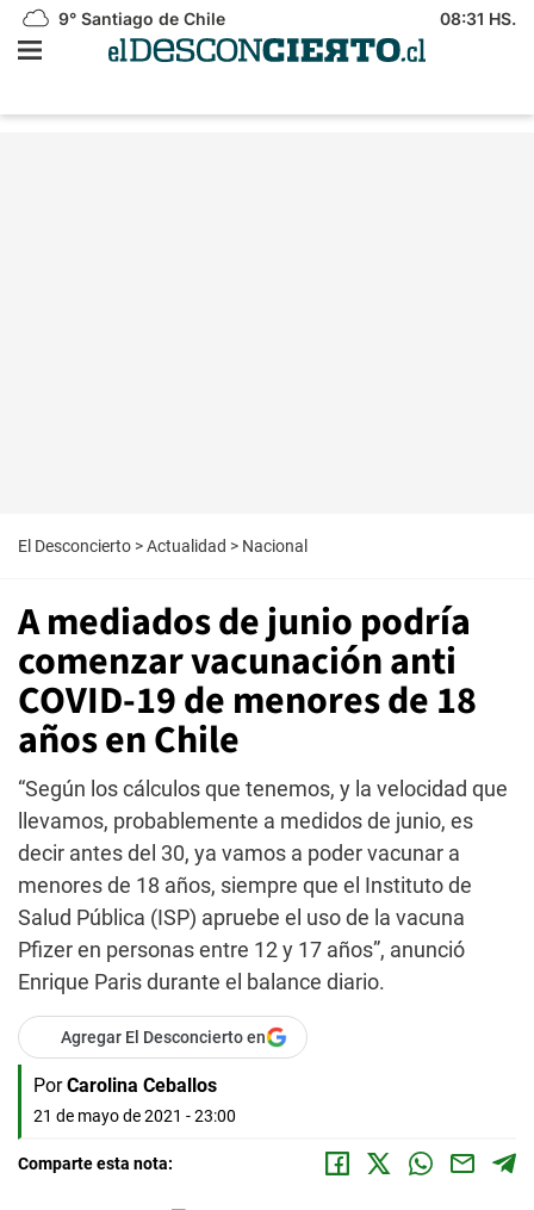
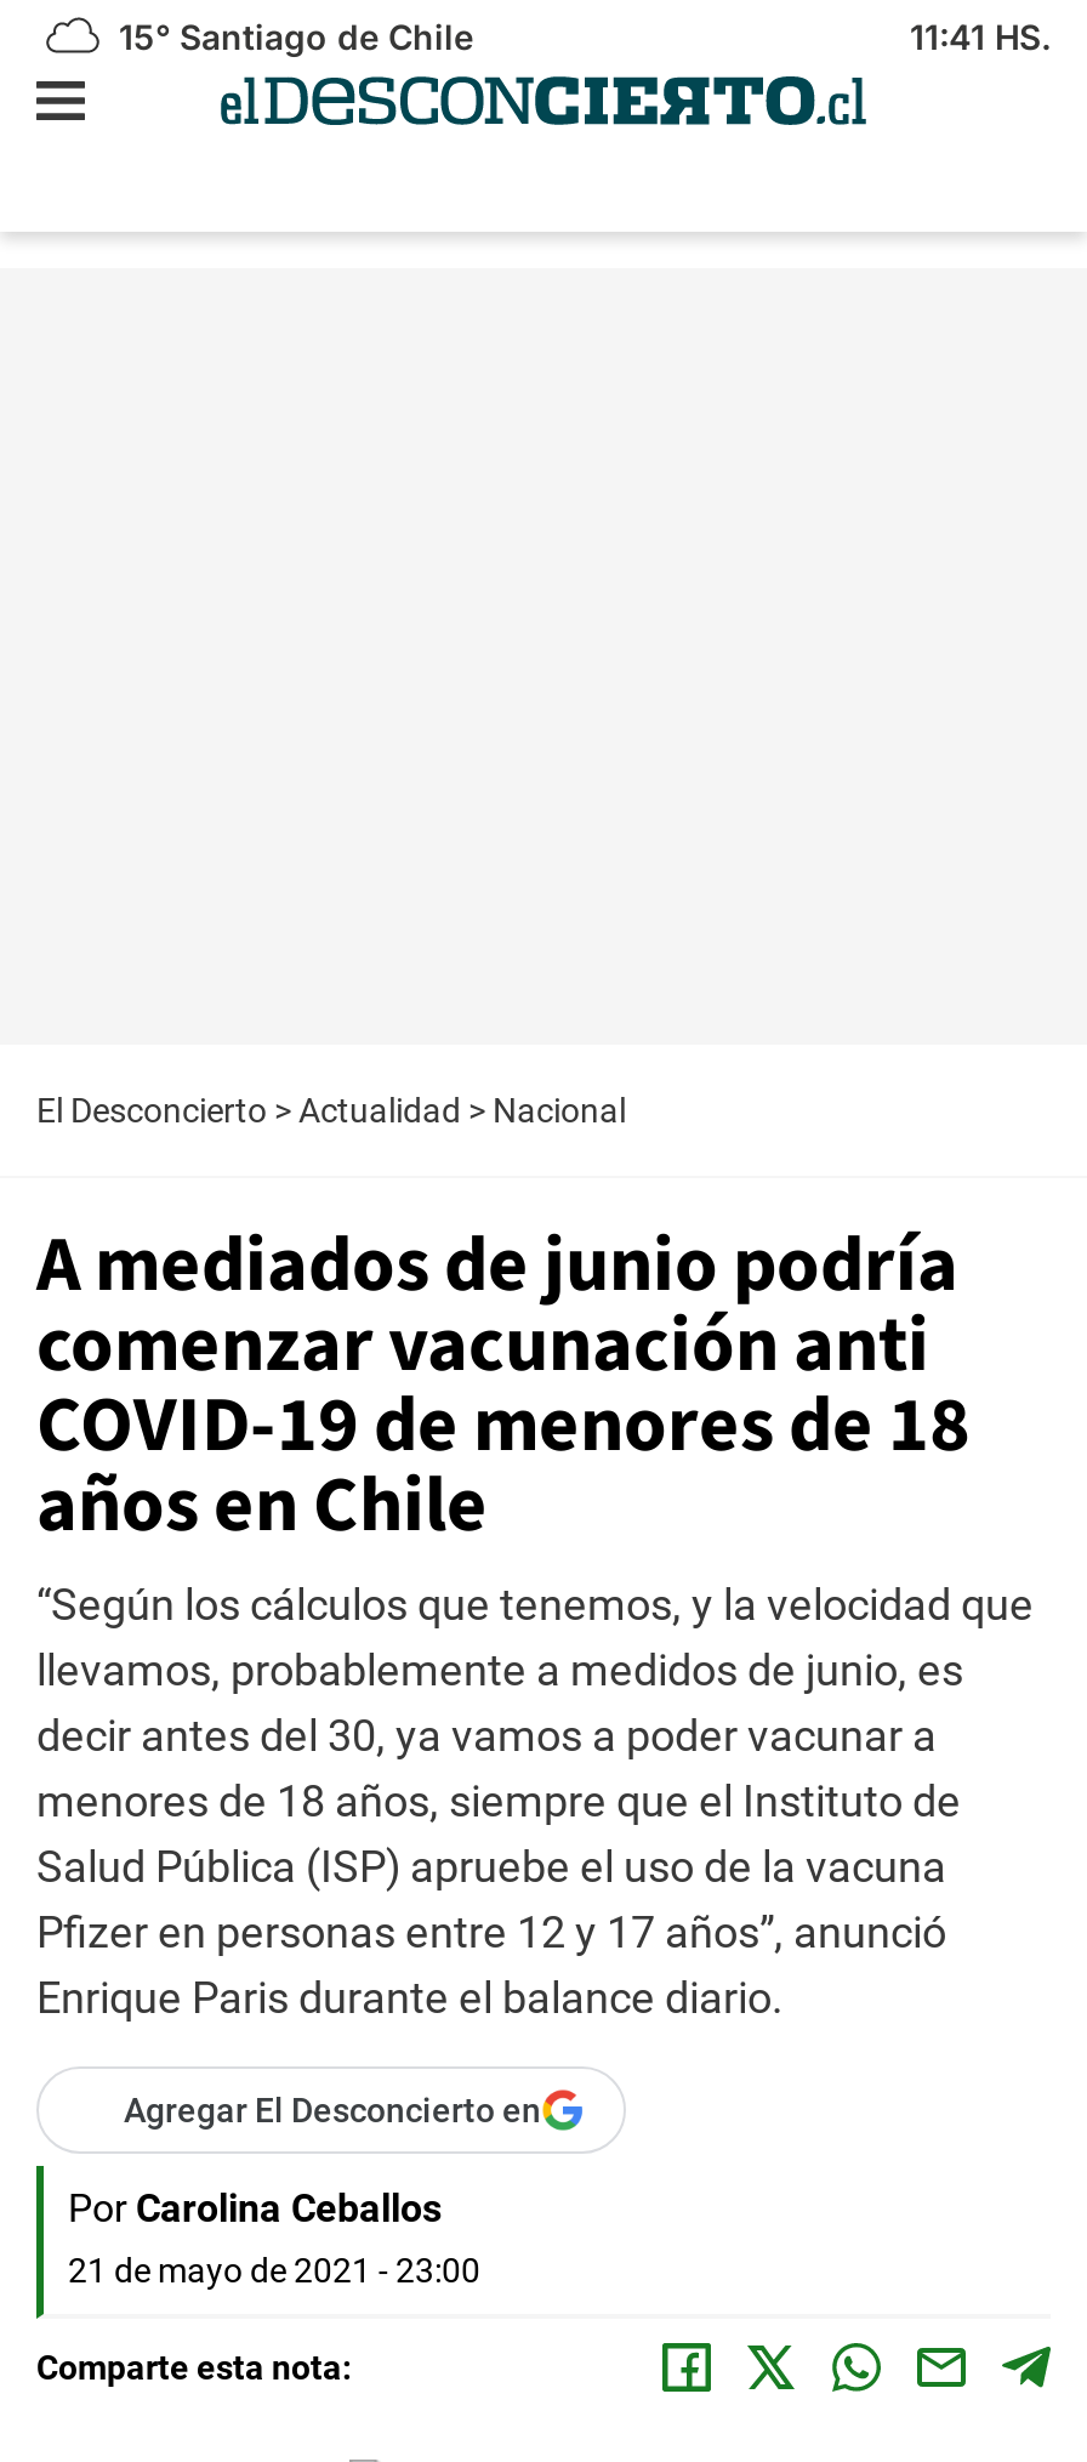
- 9° Santiago de Chile
+ 15° Santiago de Chile

- 08:31 HS.
+ 11:41 HS.
